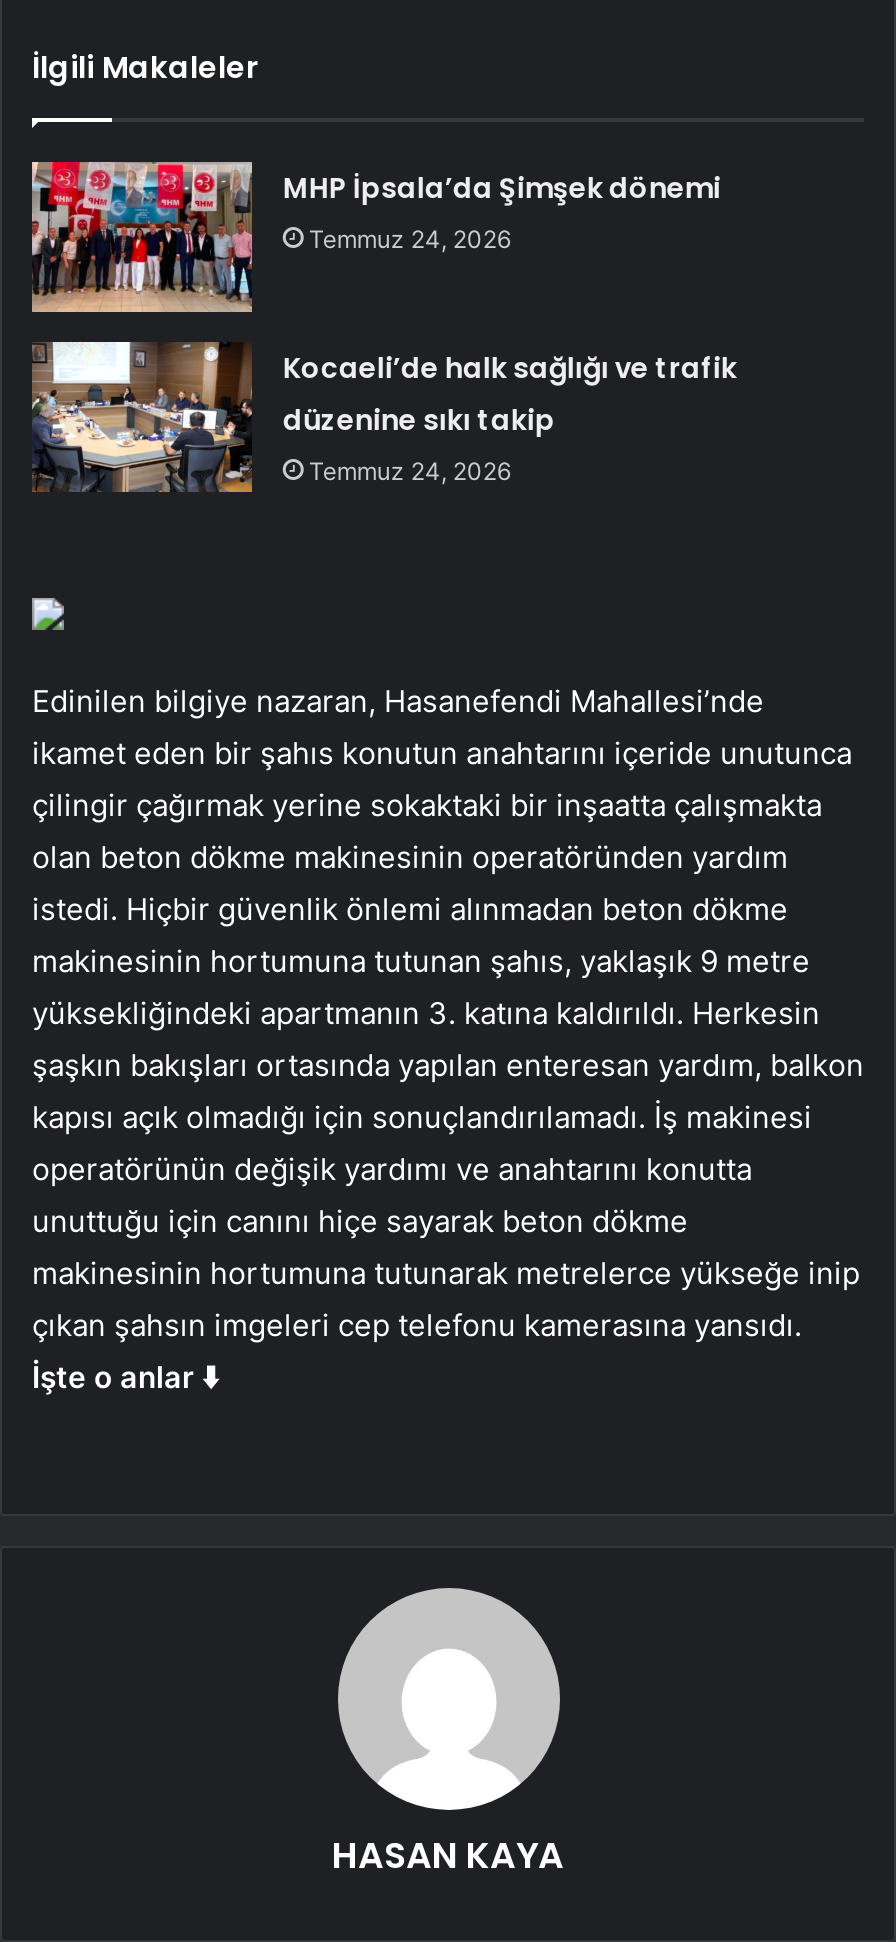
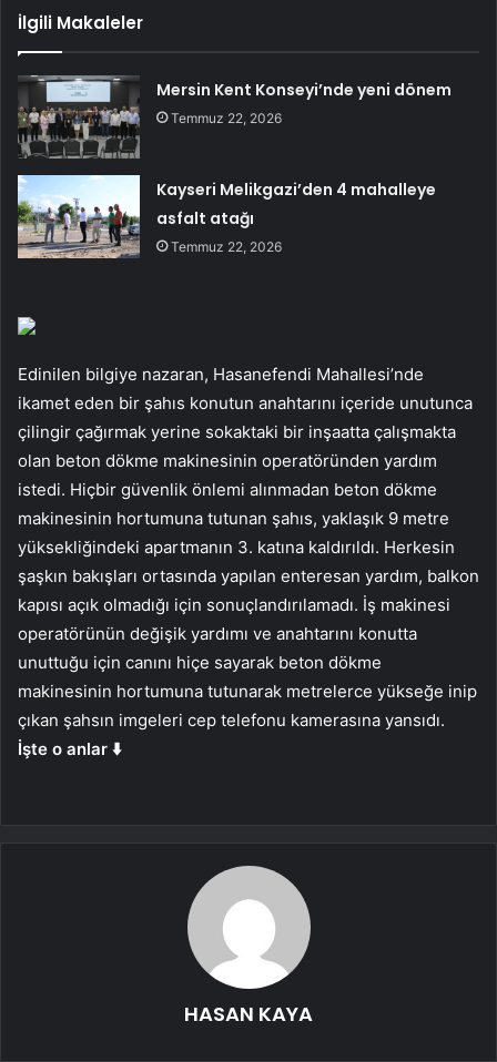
- [image]
- MHP İpsala’da Şimşek dönemi
- Temmuz 24, 2026
+ [image]
+ Mersin Kent Konseyi’nde yeni dönem
+ Temmuz 22, 2026

- [image]
- Kocaeli’de halk sağlığı ve trafik
- düzenine sıkı takip
- Temmuz 24, 2026
+ [image]
+ Kayseri Melikgazi’den 4 mahalleye
+ asfalt atağı
+ Temmuz 22, 2026
